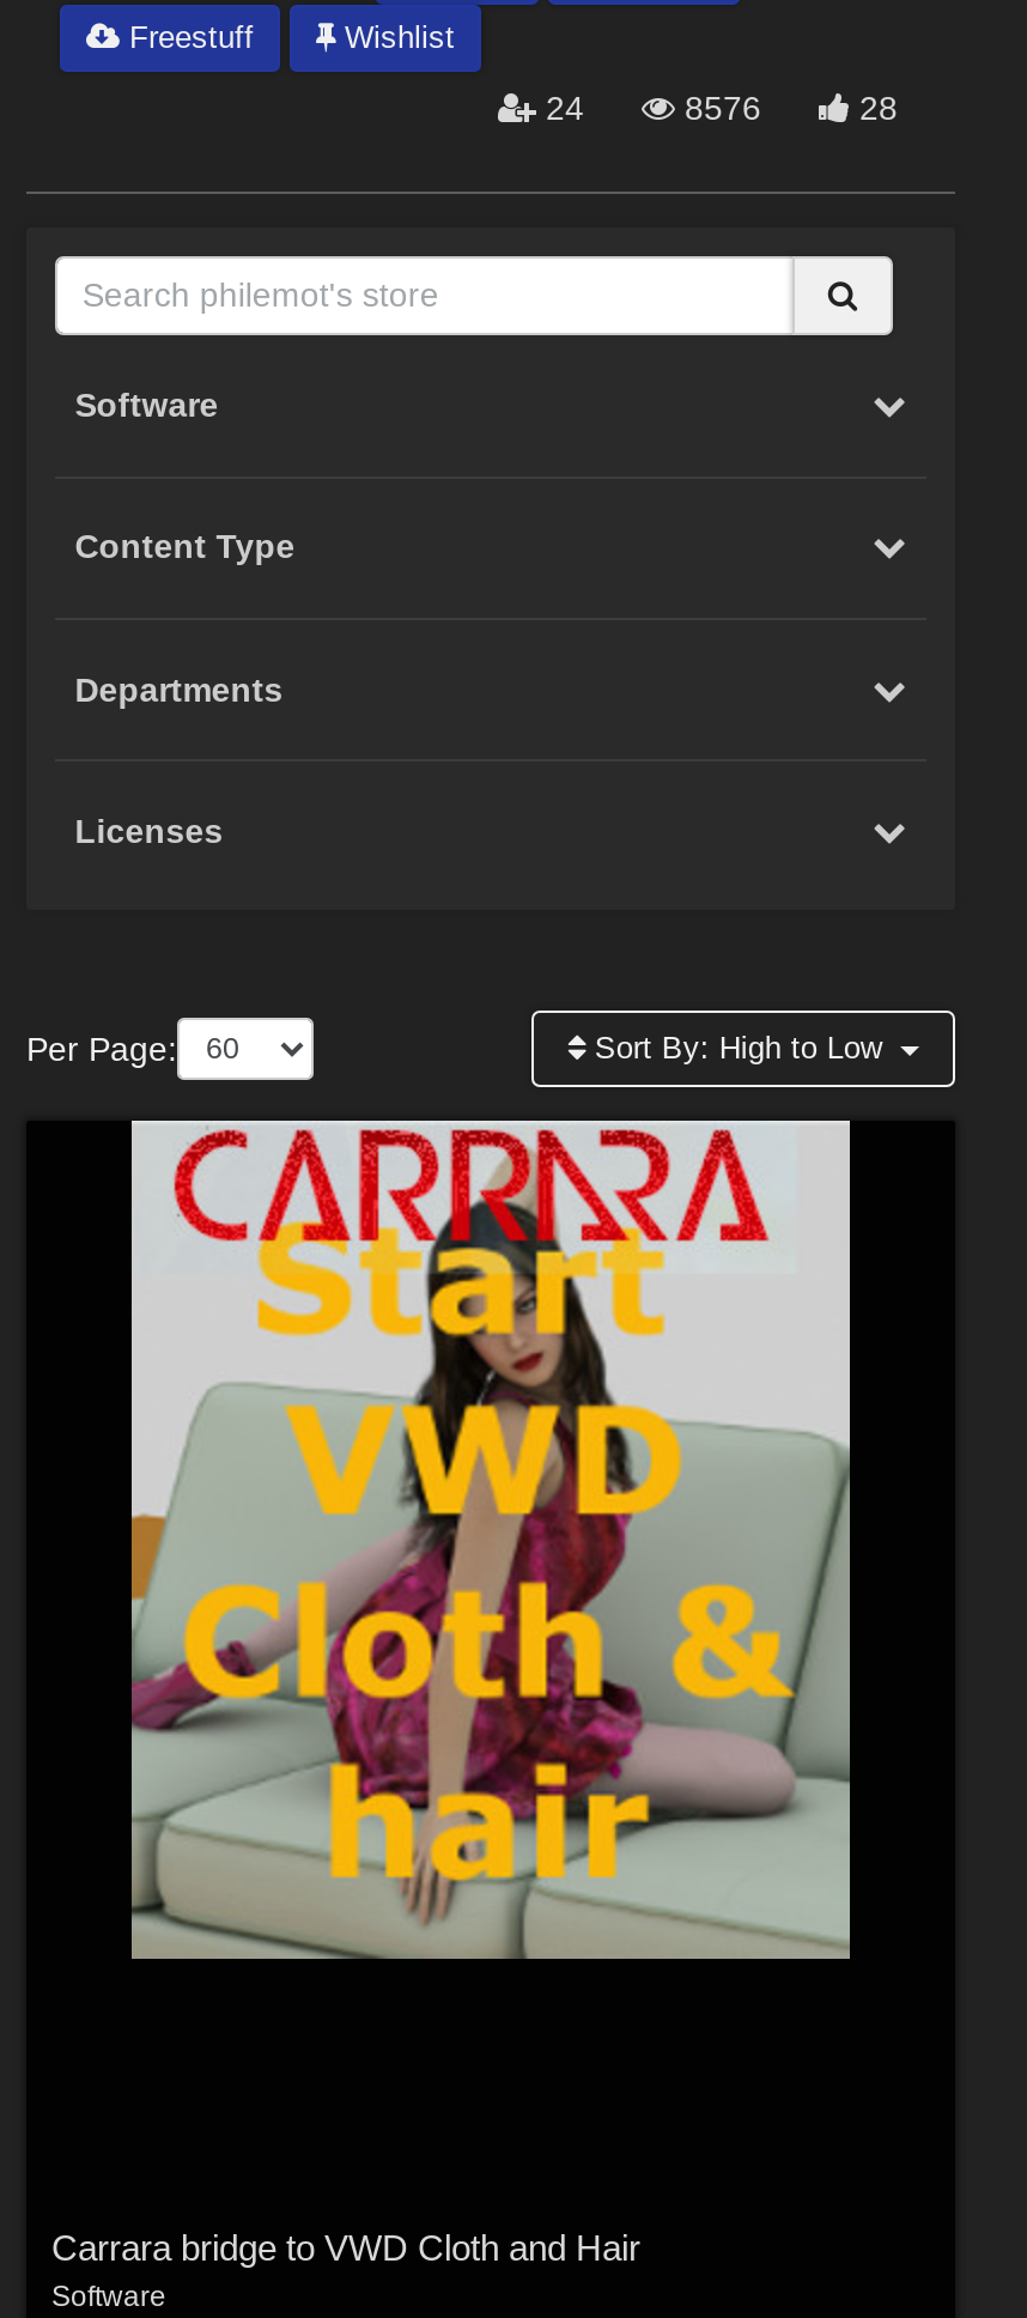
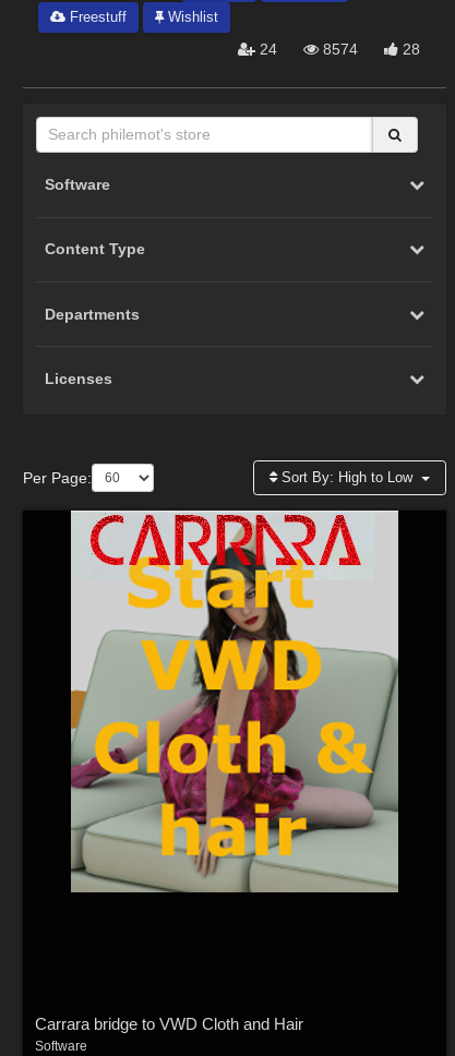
- 8576
+ 8574
